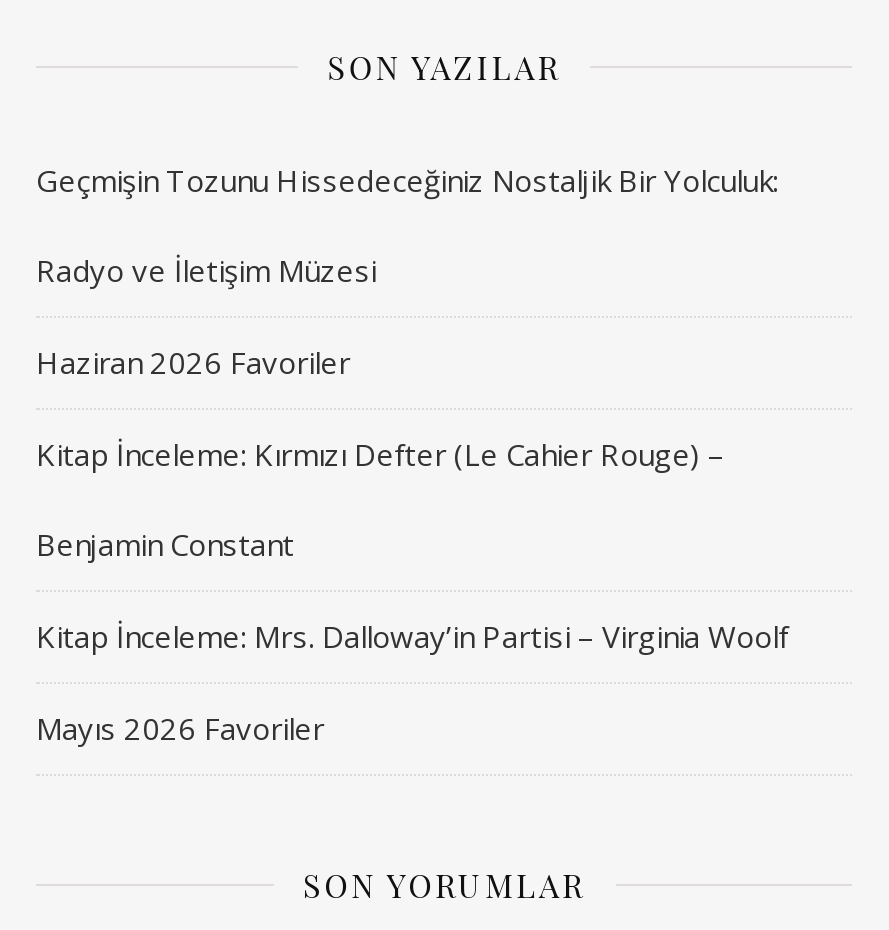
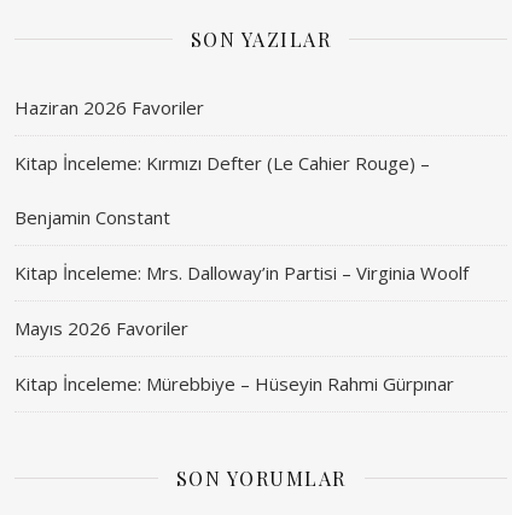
- Geçmişin Tozunu Hissedeceğiniz Nostaljik Bir Yolculuk:
- Radyo ve İletişim Müzesi

moved up: Haziran 2026 Favoriler | Kitap İnceleme: Kırmızı Defter (Le Cahier Rouge) – | Benjamin Constant | Kitap İnceleme: Mrs. Dalloway’in Partisi – Virginia Woolf | Mayıs 2026 Favoriler

+ Kitap İnceleme: Mürebbiye – Hüseyin Rahmi Gürpınar
